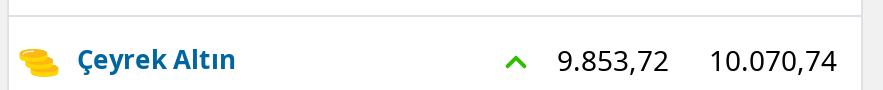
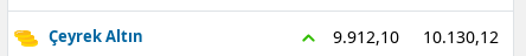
- 9.853,72
+ 9.912,10

- 10.070,74
+ 10.130,12
